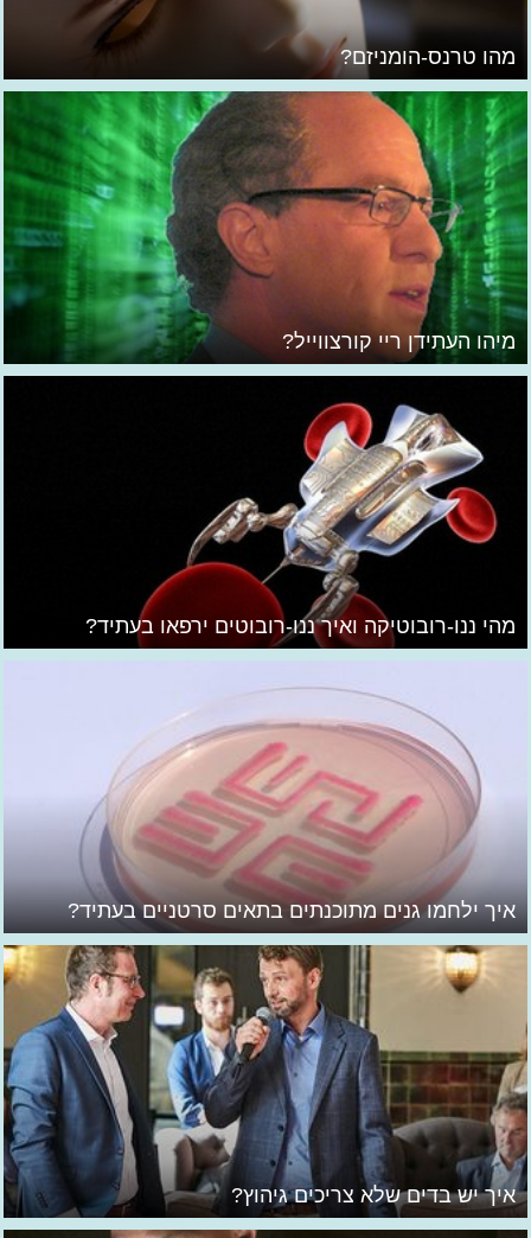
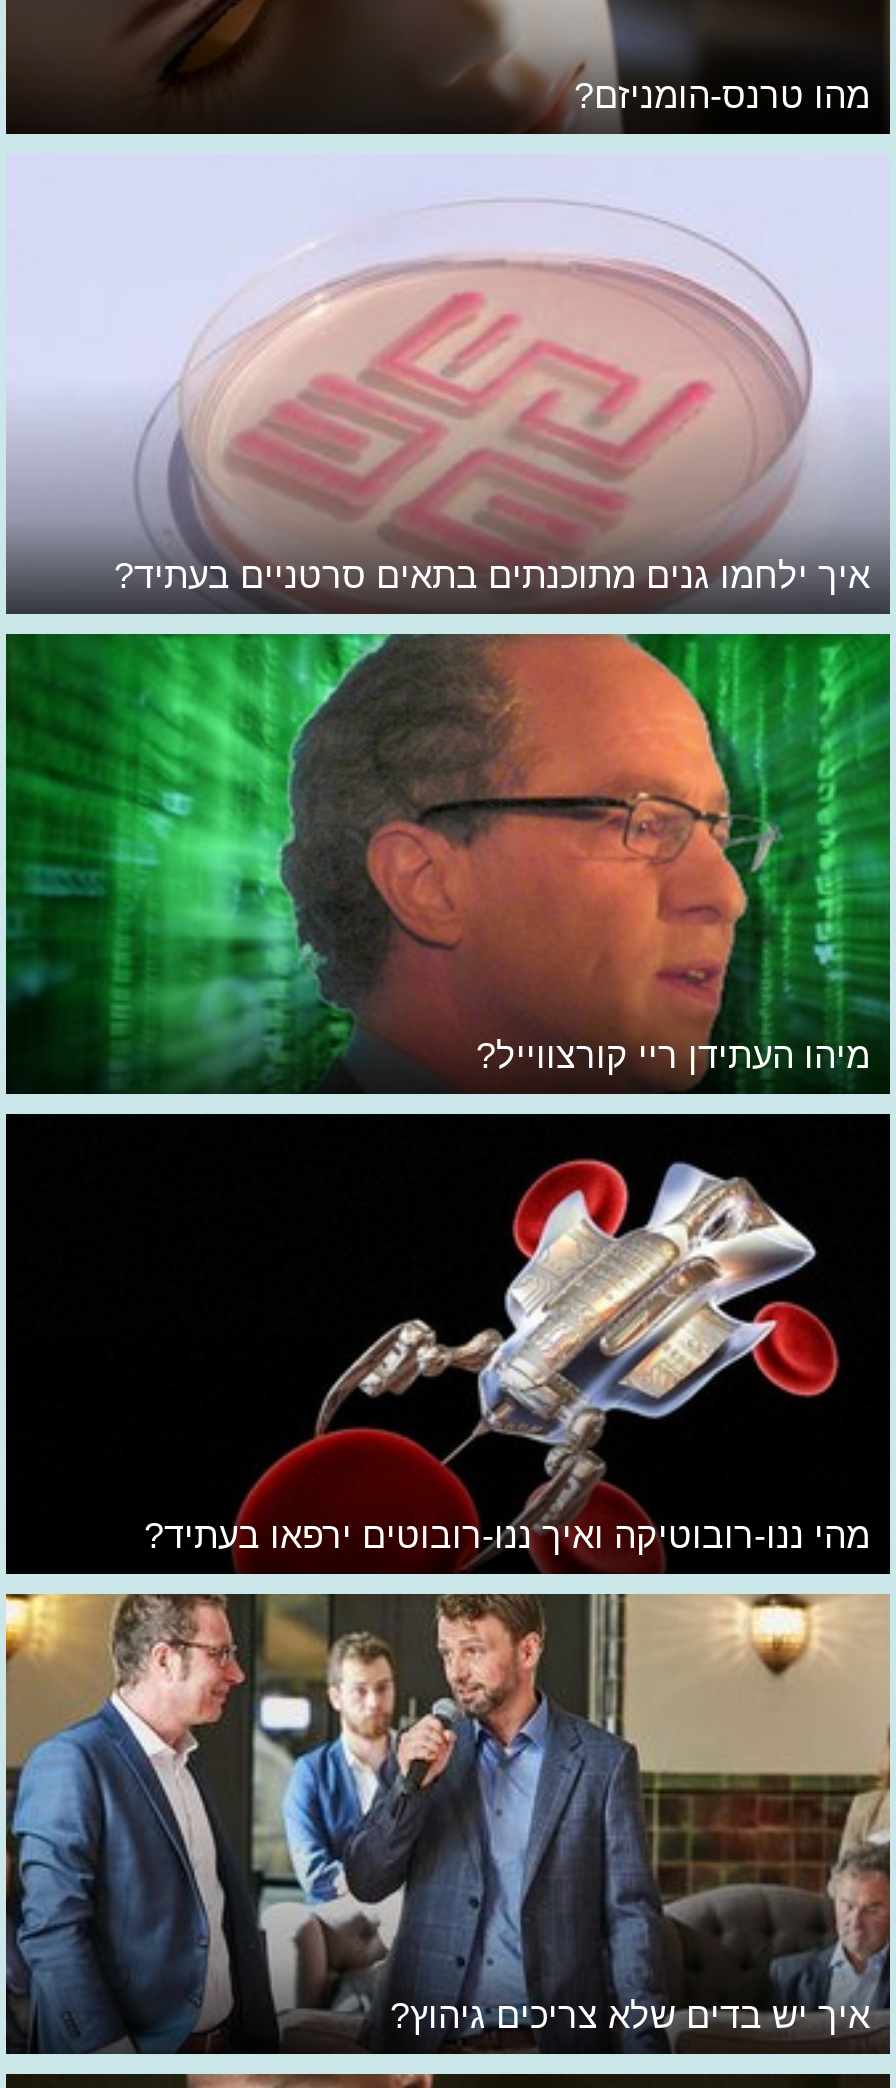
moved down: [image] | מיהו העתידן ריי קורצווייל? | מהי ננו-רובוטיקה ואיך ננו-רובוטים ירפאו בעתיד?

moved up: [image] | איך ילחמו גנים מתוכנתים בתאים סרטניים בעתיד?
